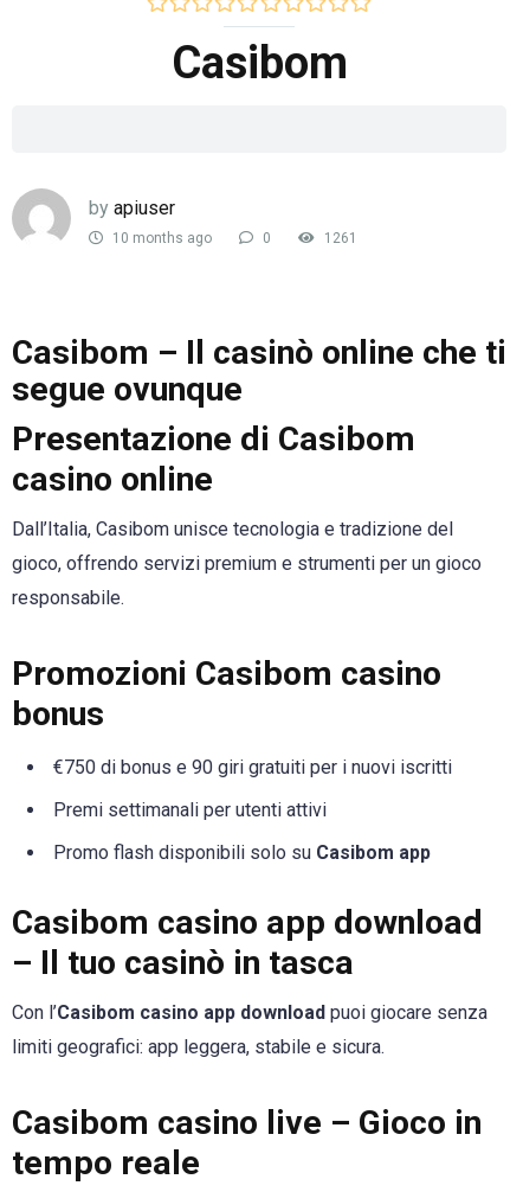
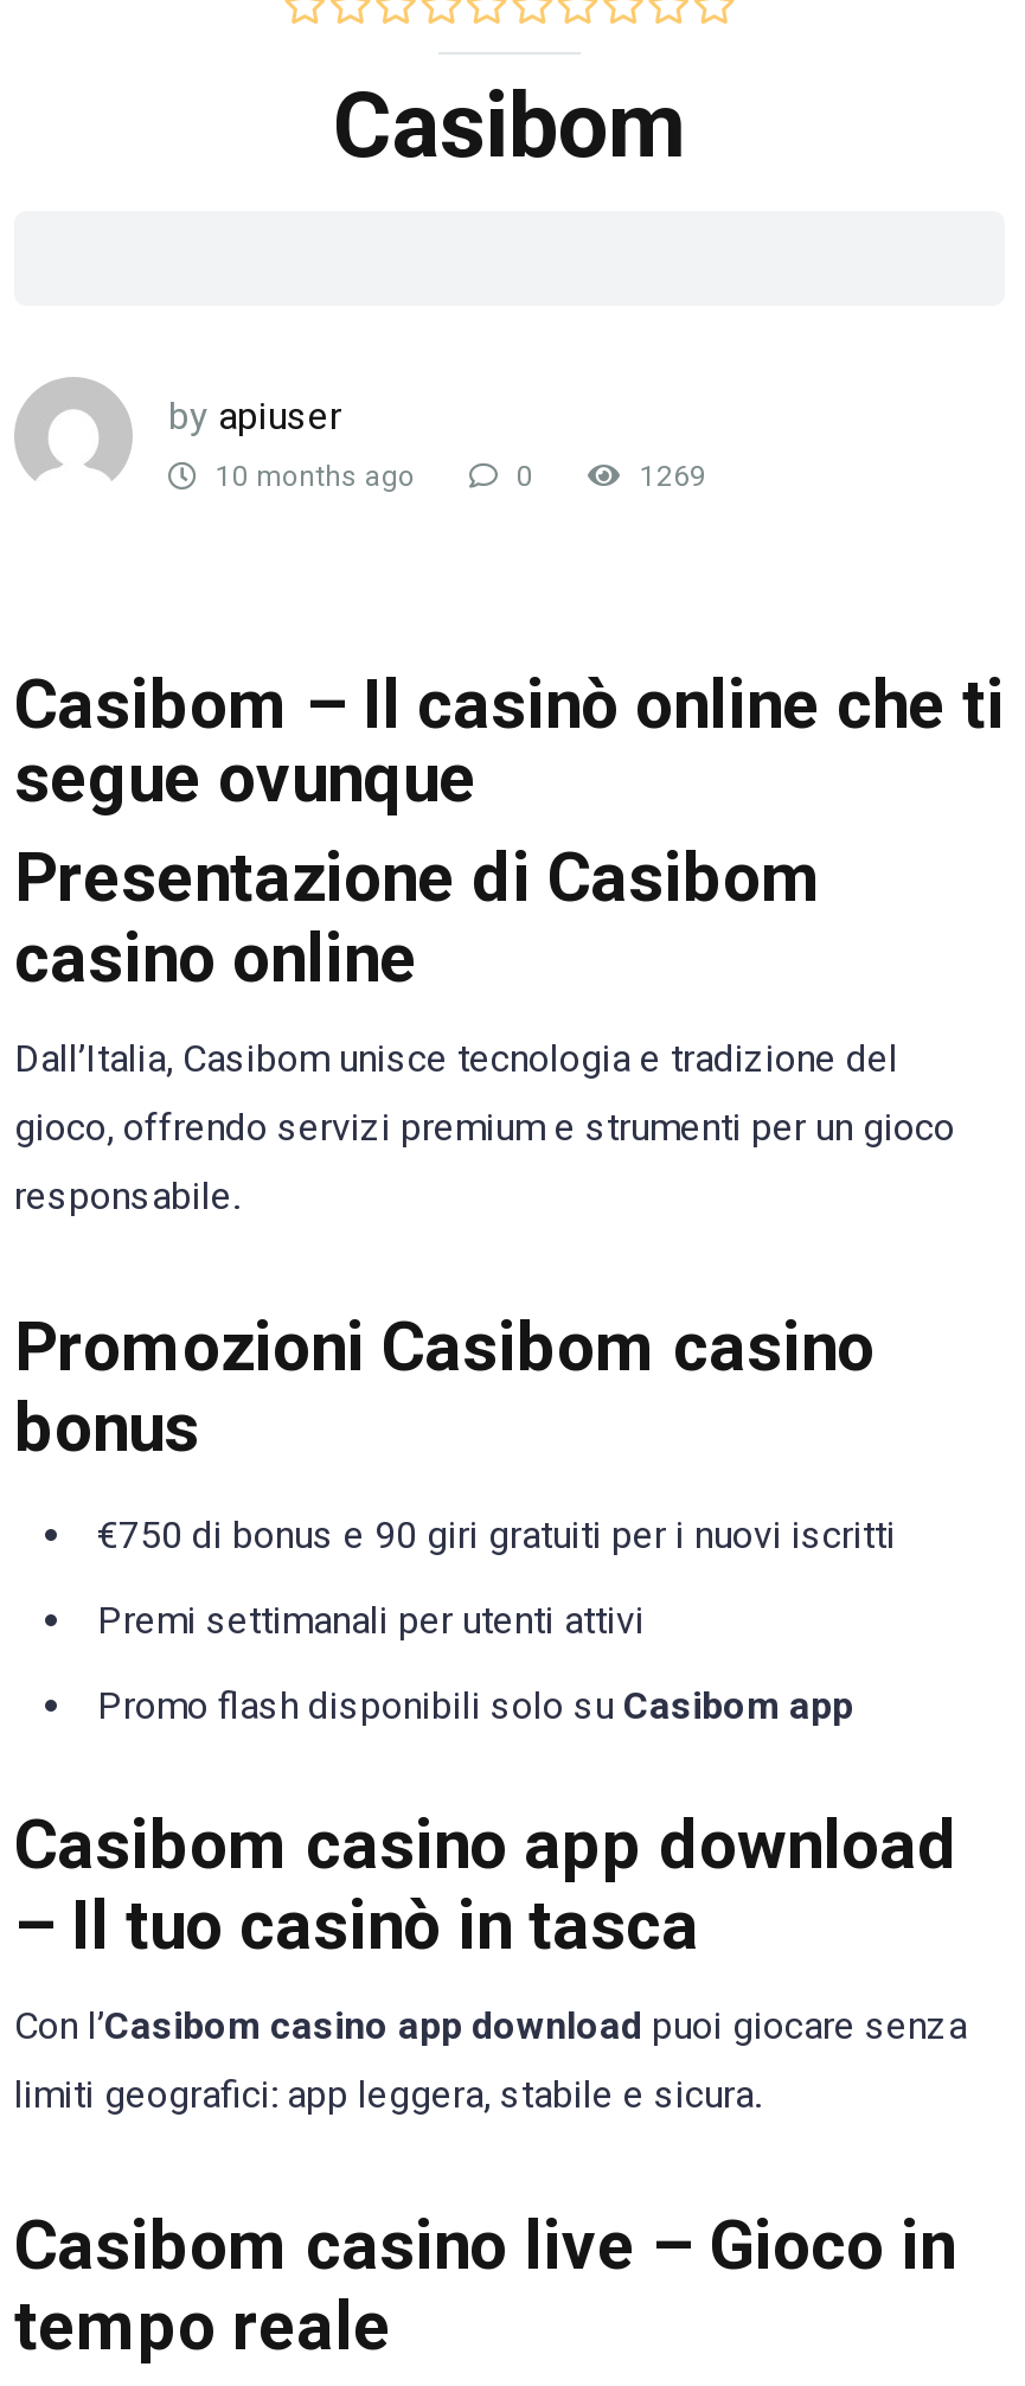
- 1261
+ 1269
